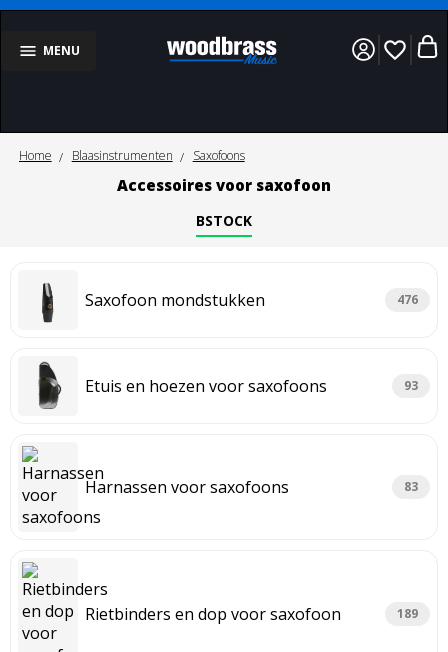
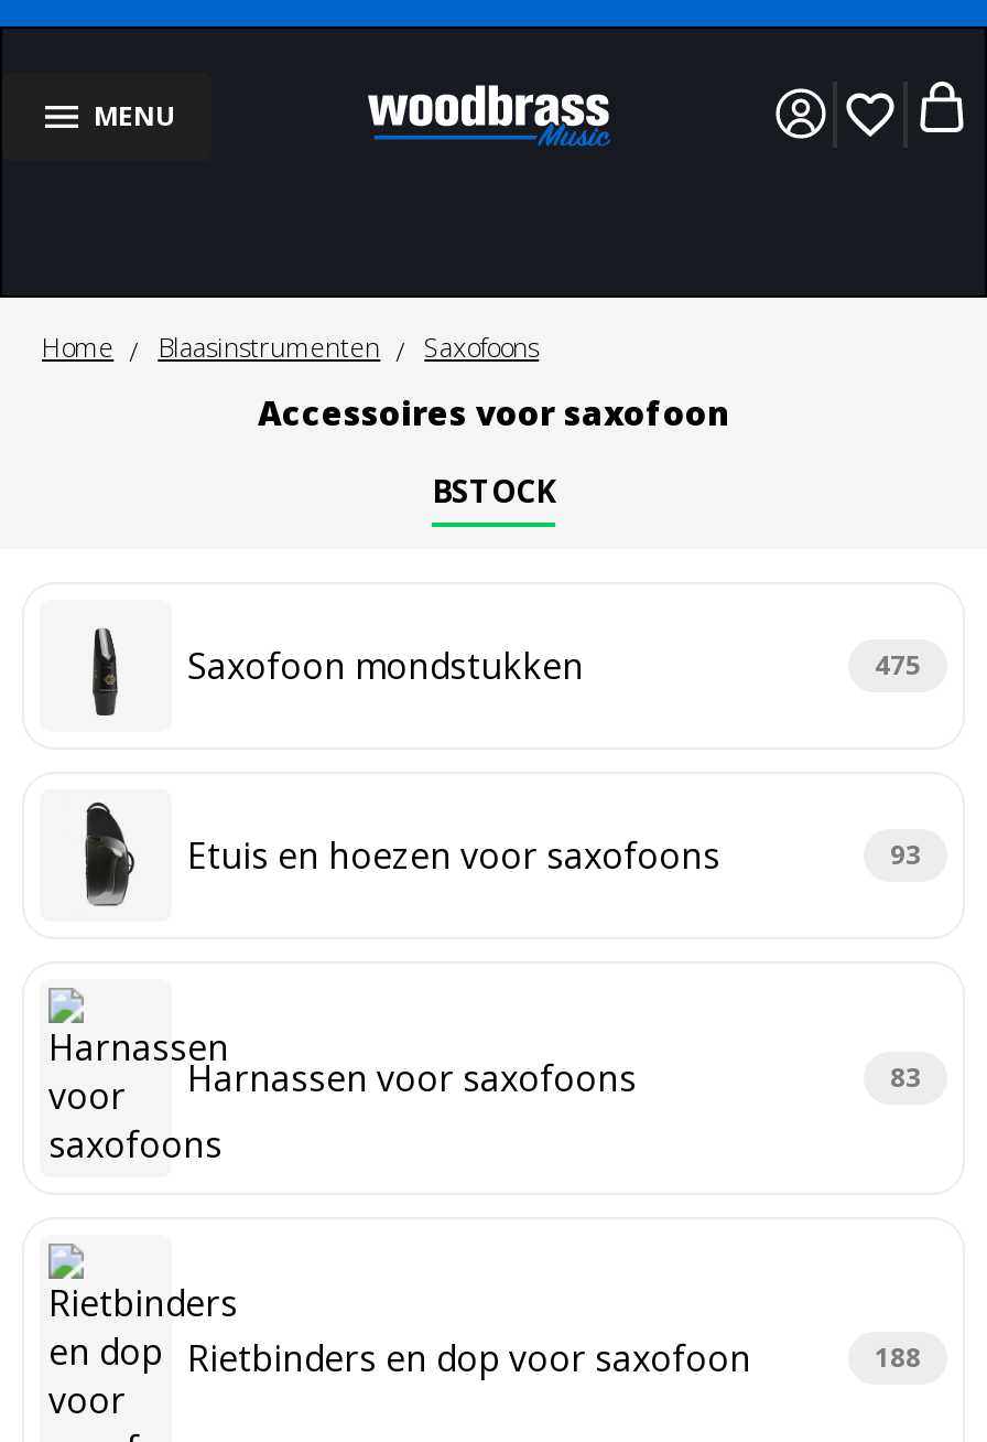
- 476
+ 475

- 189
+ 188
